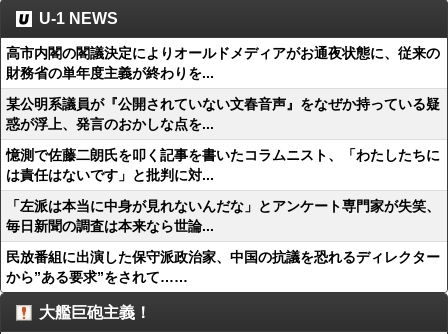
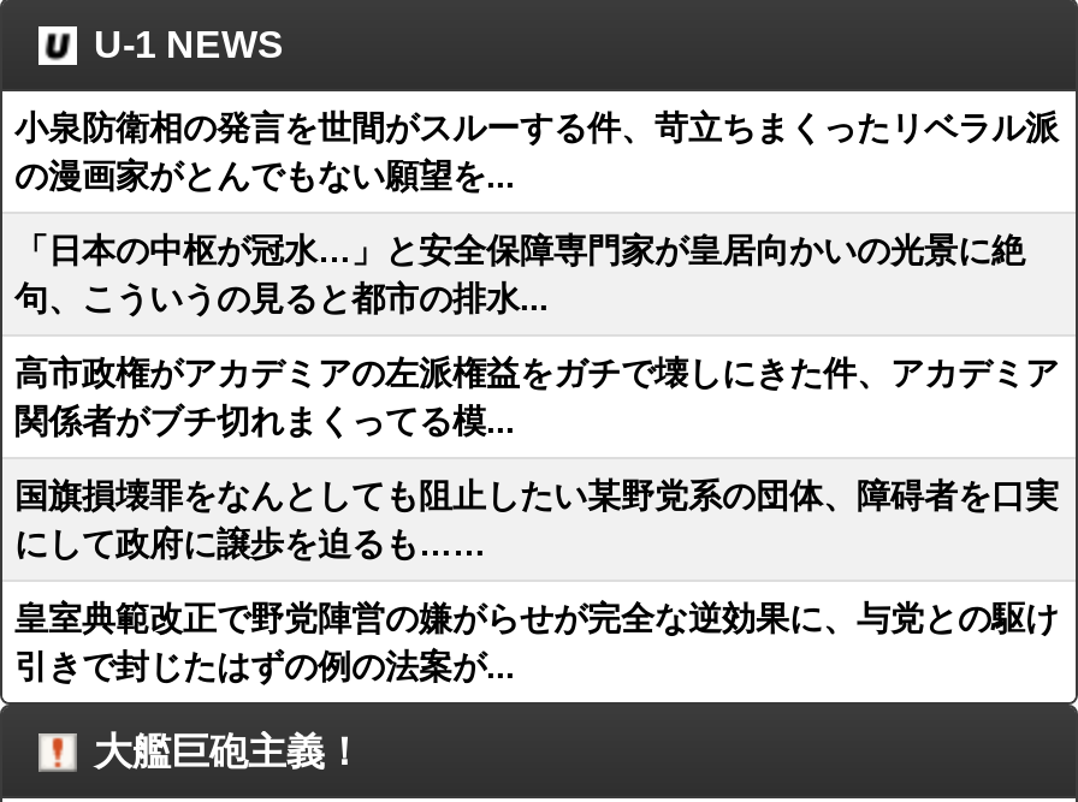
- 高市内閣の閣議決定によりオールドメディアがお通夜状態に、従来の
- 財務省の単年度主義が終わりを...
+ 小泉防衛相の発言を世間がスルーする件、苛立ちまくったリベラル派
+ の漫画家がとんでもない願望を...

- 某公明系議員が『公開されていない文春音声』をなぜか持っている疑
- 惑が浮上、発言のおかしな点を...
+ 「日本の中枢が冠水…」と安全保障専門家が皇居向かいの光景に絶
+ 句、こういうの見ると都市の排水...

- 憶測で佐藤二朗氏を叩く記事を書いたコラムニスト、「わたしたちに
- は責任はないです」と批判に対...
+ 高市政権がアカデミアの左派権益をガチで壊しにきた件、アカデミア
+ 関係者がブチ切れまくってる模...

- 「左派は本当に中身が見れないんだな」とアンケート専門家が失笑、
- 毎日新聞の調査は本来なら世論...
+ 国旗損壊罪をなんとしても阻止したい某野党系の団体、障碍者を口実
+ にして政府に譲歩を迫るも……

- 民放番組に出演した保守派政治家、中国の抗議を恐れるディレクター
- から”ある要求”をされて……
+ 皇室典範改正で野党陣営の嫌がらせが完全な逆効果に、与党との駆け
+ 引きで封じたはずの例の法案が...
